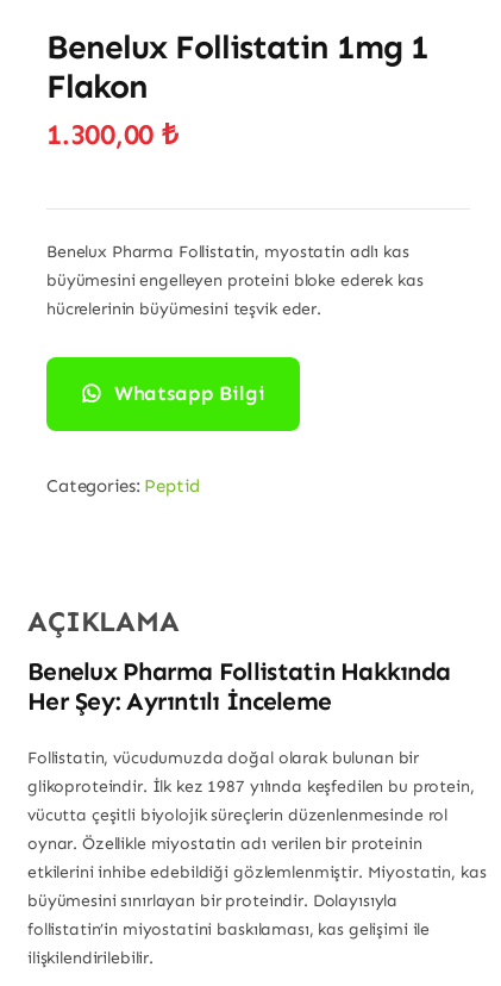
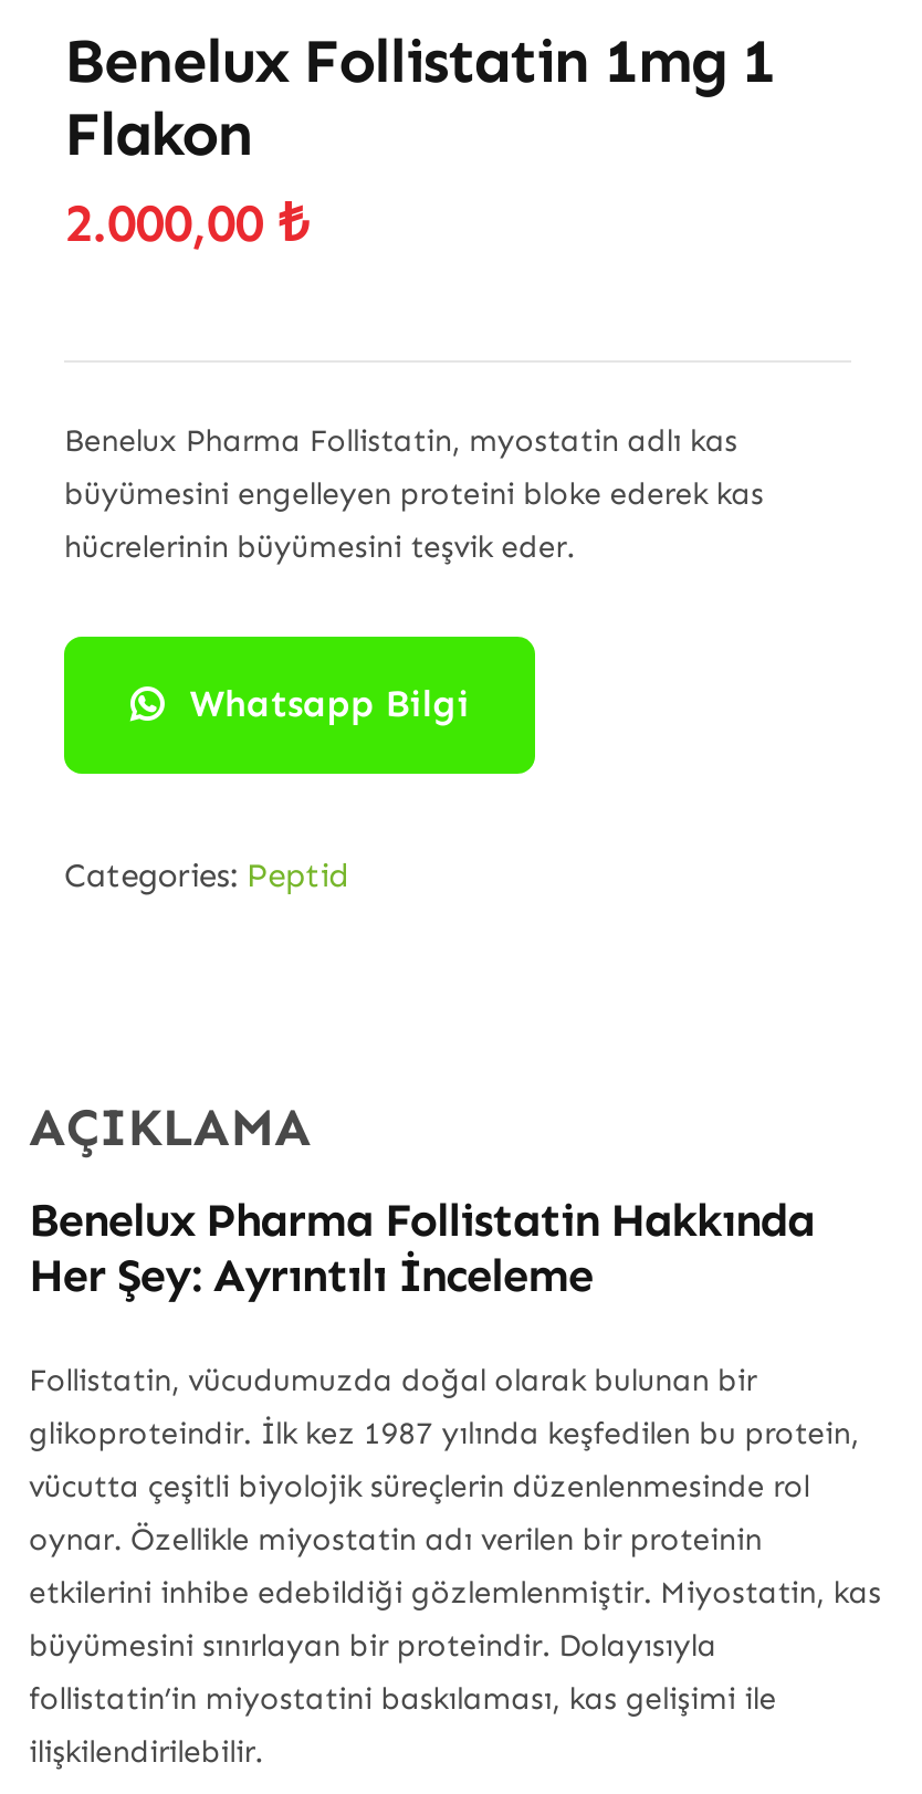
- 1.300,00 ₺
+ 2.000,00 ₺
